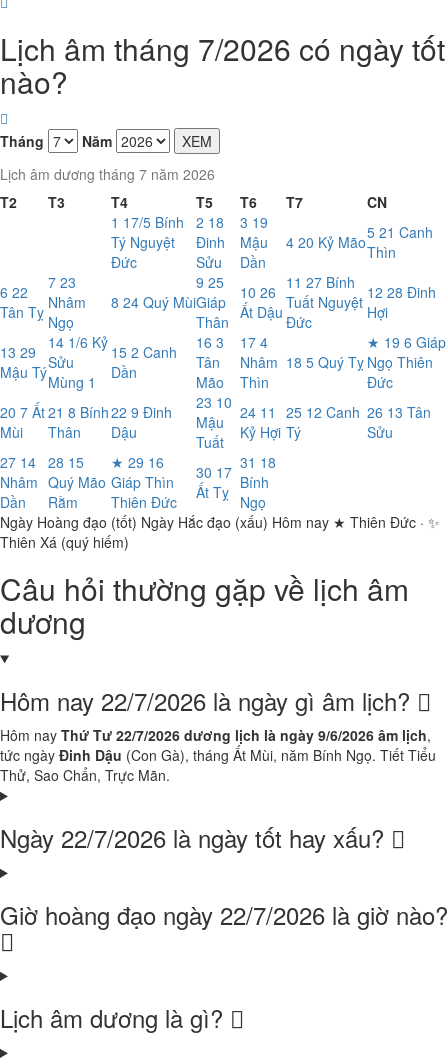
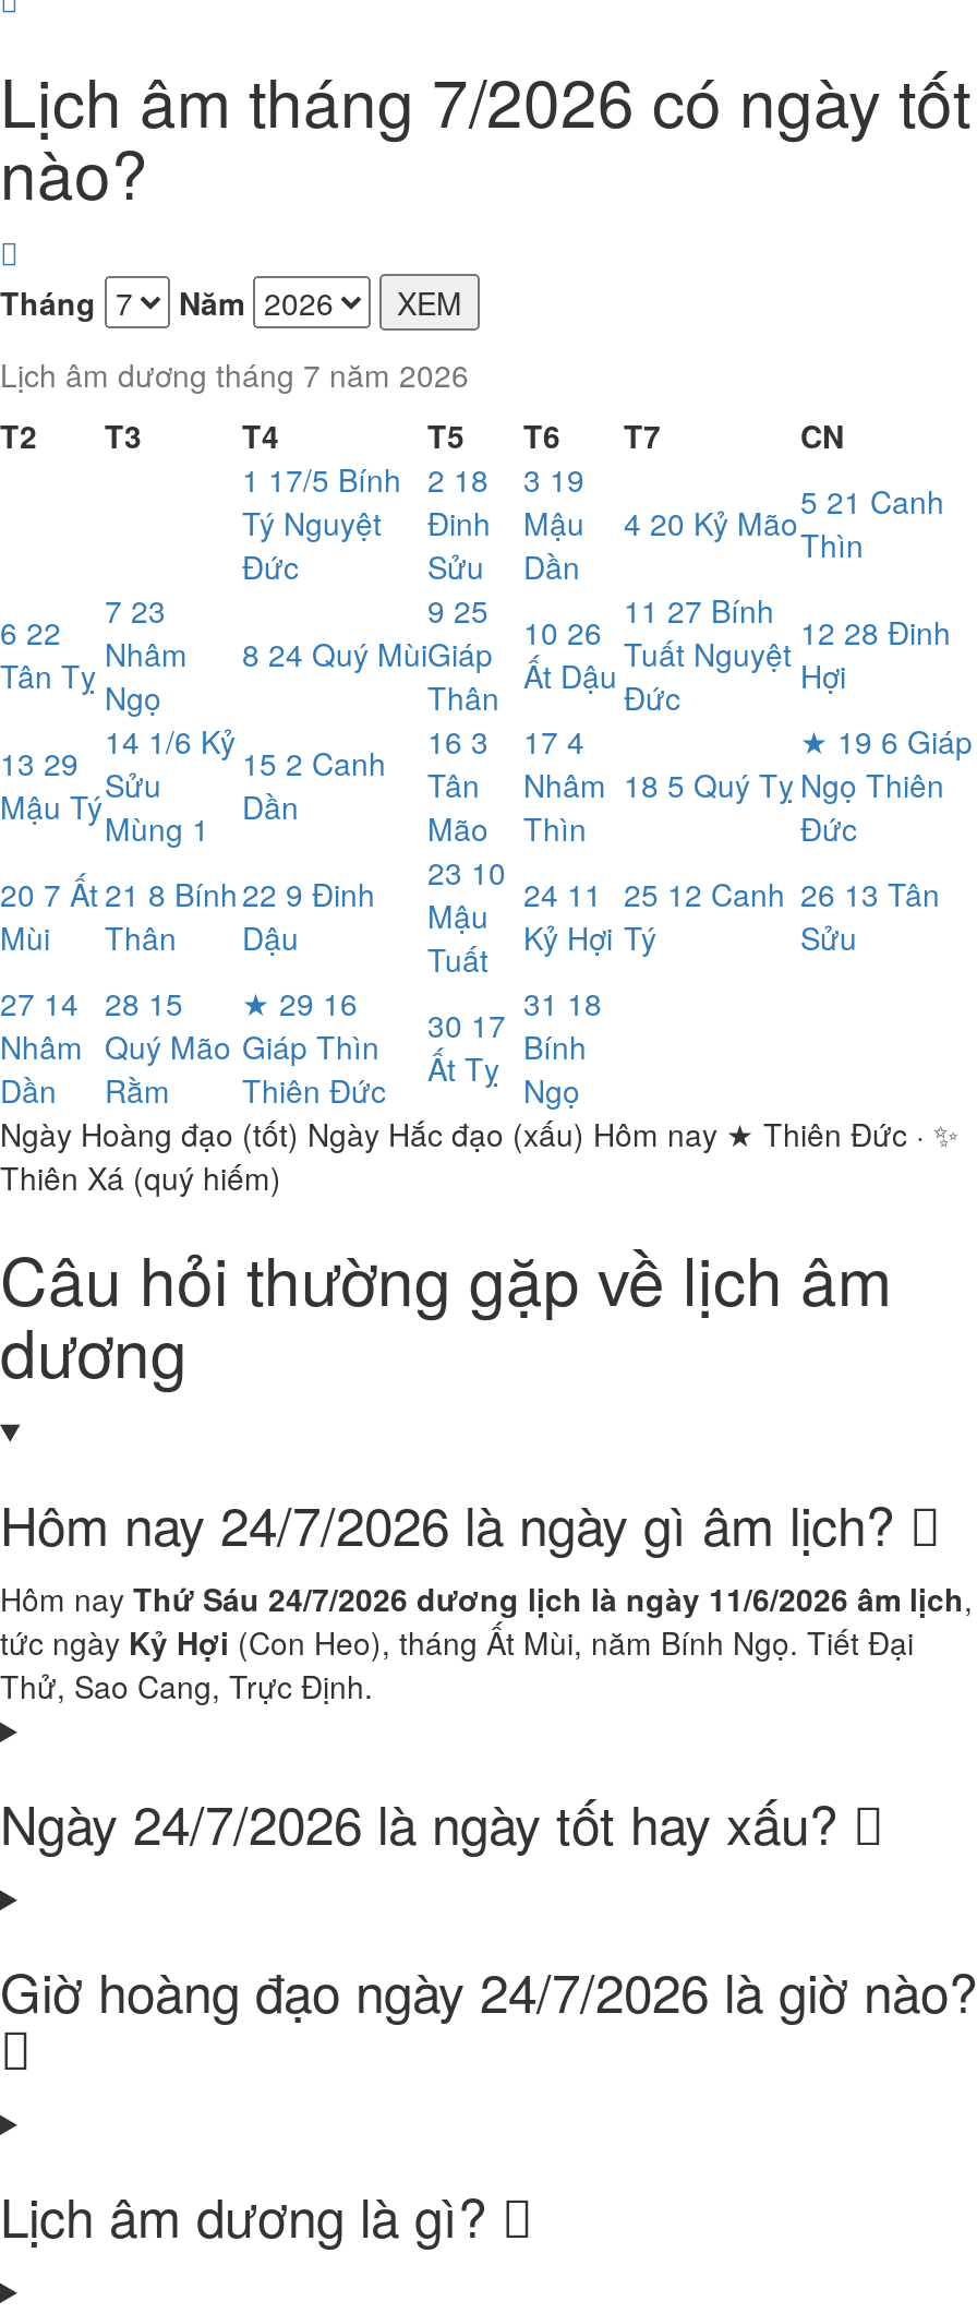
- Hôm nay 22/7/2026 là ngày gì âm lịch?
+ Hôm nay 24/7/2026 là ngày gì âm lịch?

- Hôm nay Thứ Tư 22/7/2026 dương lịch là ngày 9/6/2026 âm lịch,
+ Hôm nay Thứ Sáu 24/7/2026 dương lịch là ngày 11/6/2026 âm lịch,

- tức ngày Đinh Dậu (Con Gà), tháng Ất Mùi, năm Bính Ngọ. Tiết Tiểu
+ tức ngày Kỷ Hợi (Con Heo), tháng Ất Mùi, năm Bính Ngọ. Tiết Đại

- Thử, Sao Chẩn, Trực Mãn.
+ Thử, Sao Cang, Trực Định.

- Ngày 22/7/2026 là ngày tốt hay xấu?
+ Ngày 24/7/2026 là ngày tốt hay xấu?

- Giờ hoàng đạo ngày 22/7/2026 là giờ nào?
+ Giờ hoàng đạo ngày 24/7/2026 là giờ nào?
